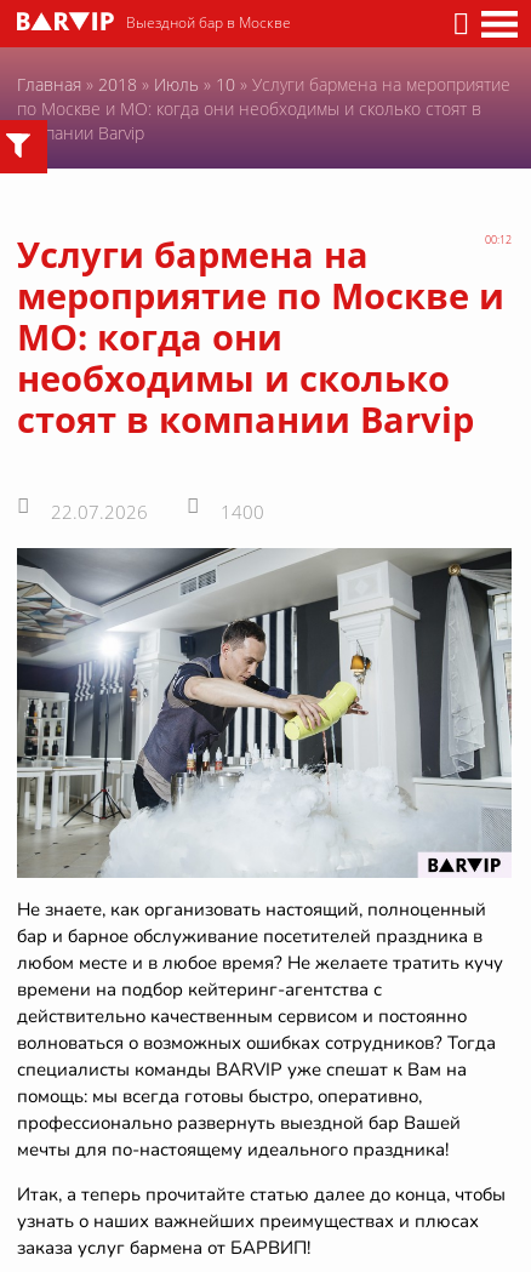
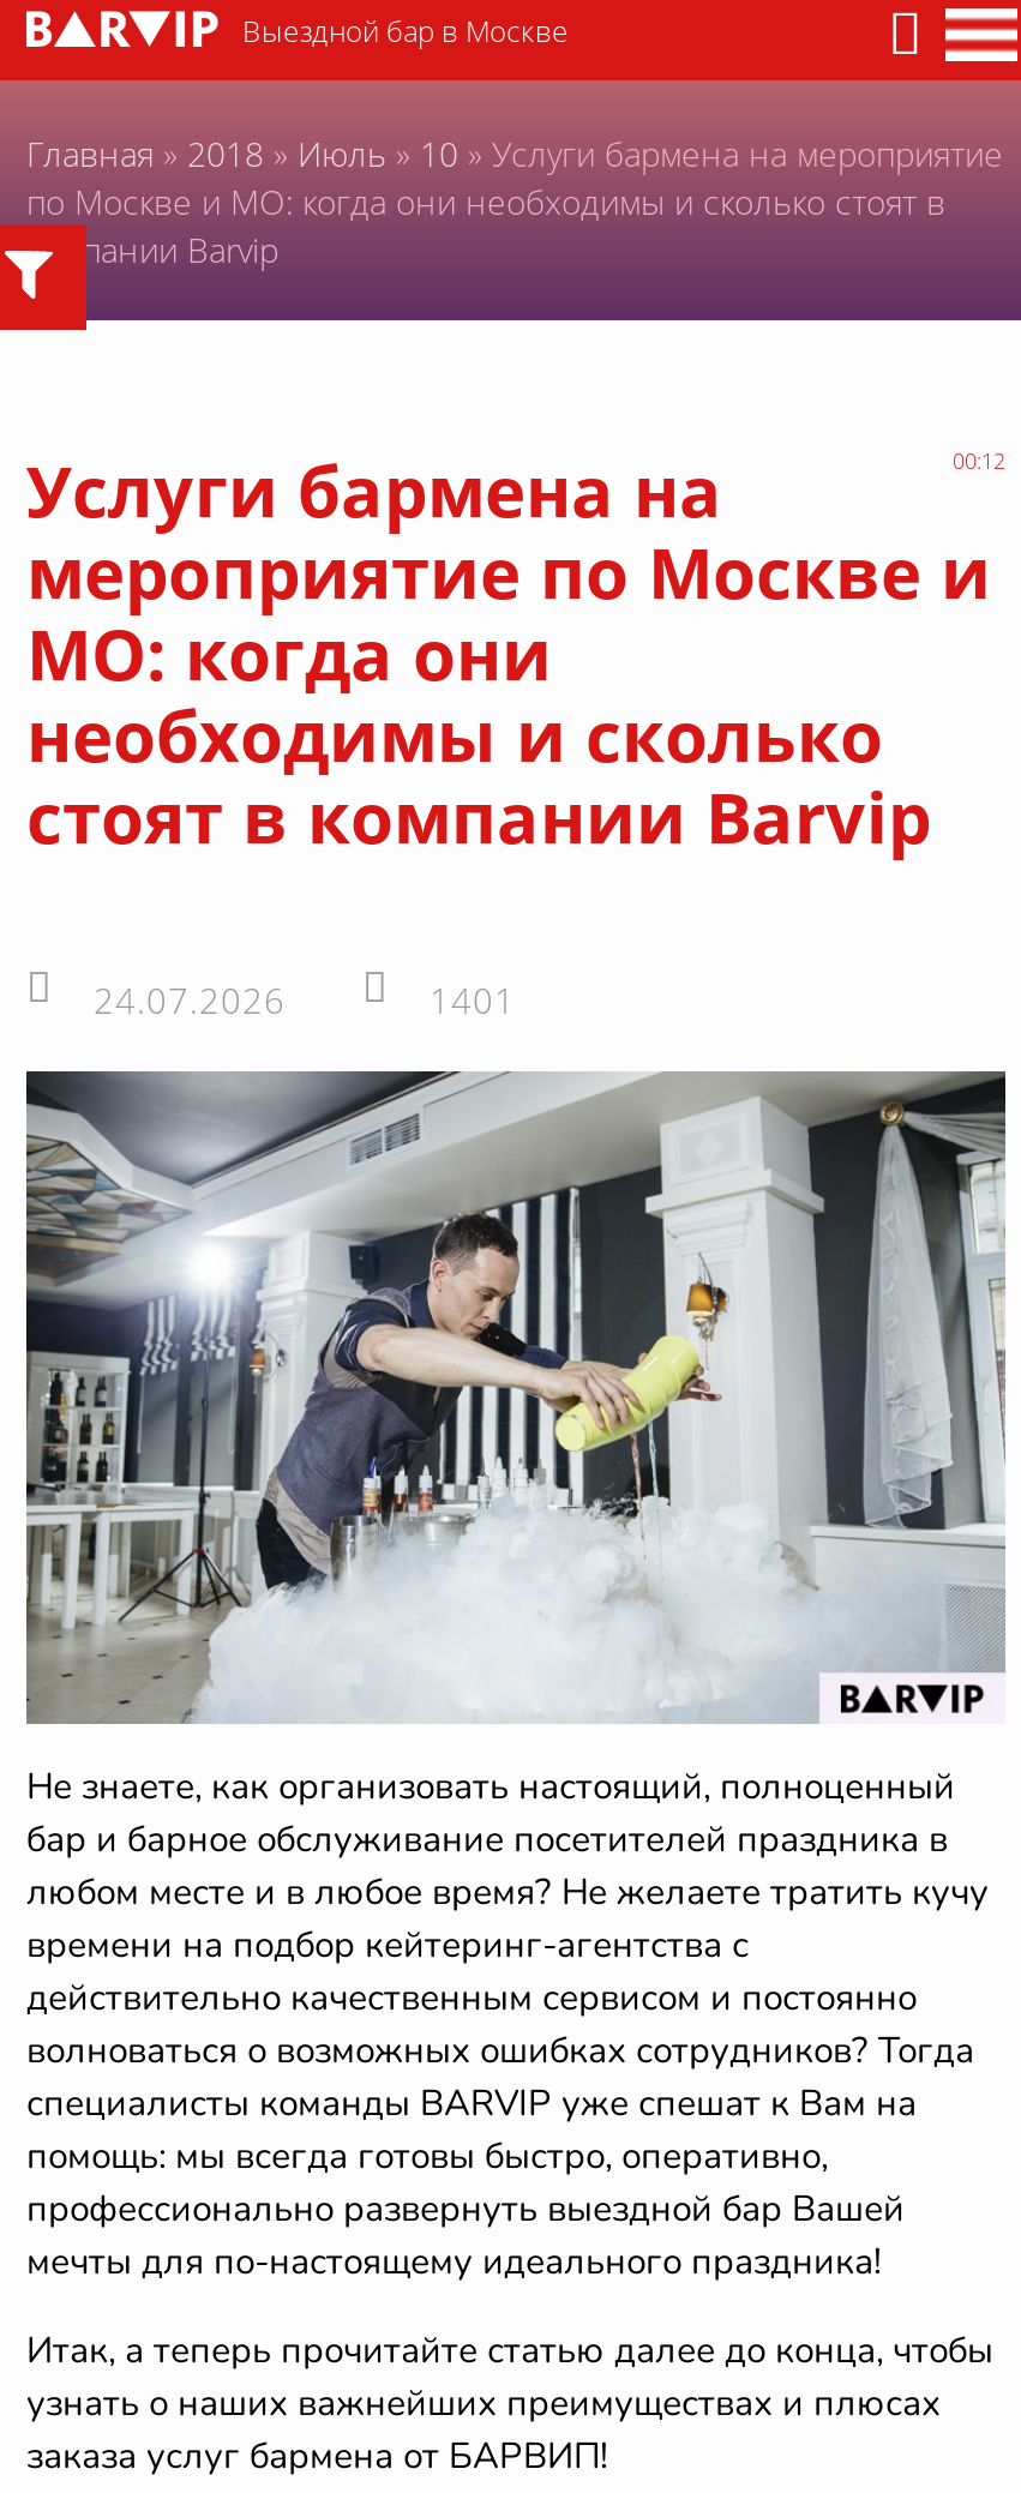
- 22.07.2026
+ 24.07.2026

- 1400
+ 1401
